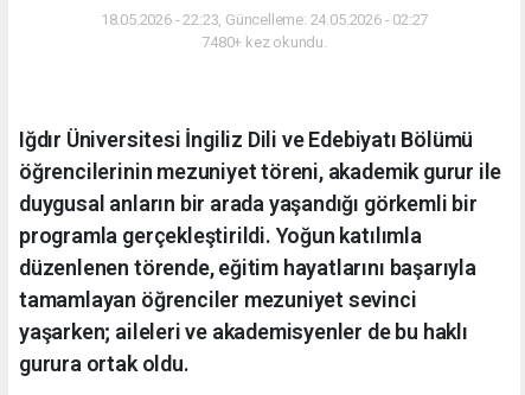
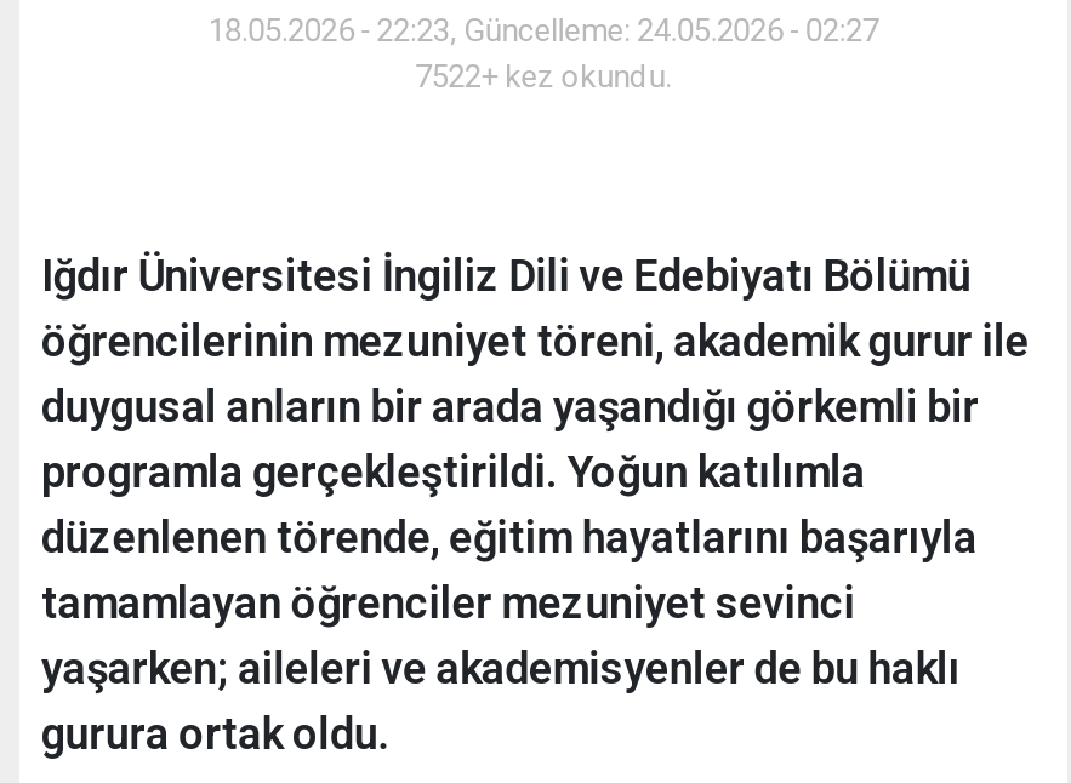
- 7480+ kez okundu.
+ 7522+ kez okundu.
